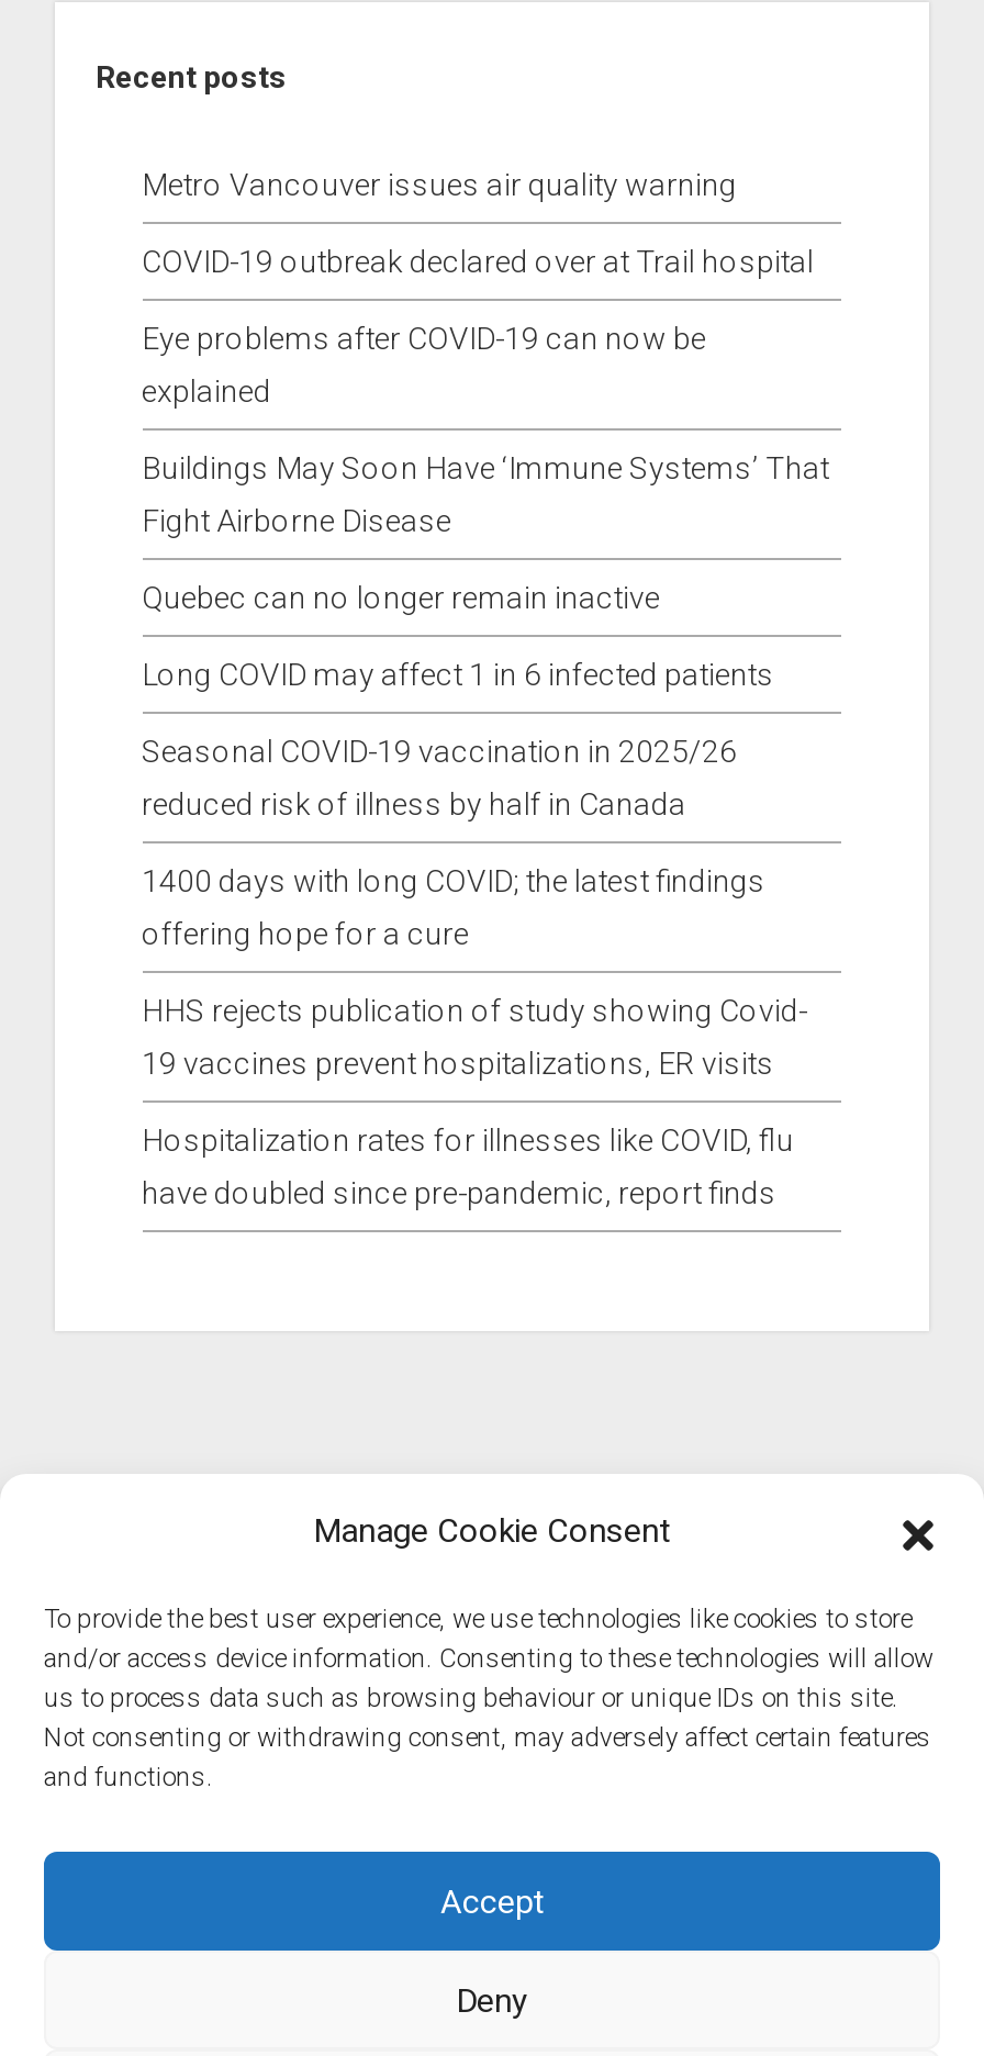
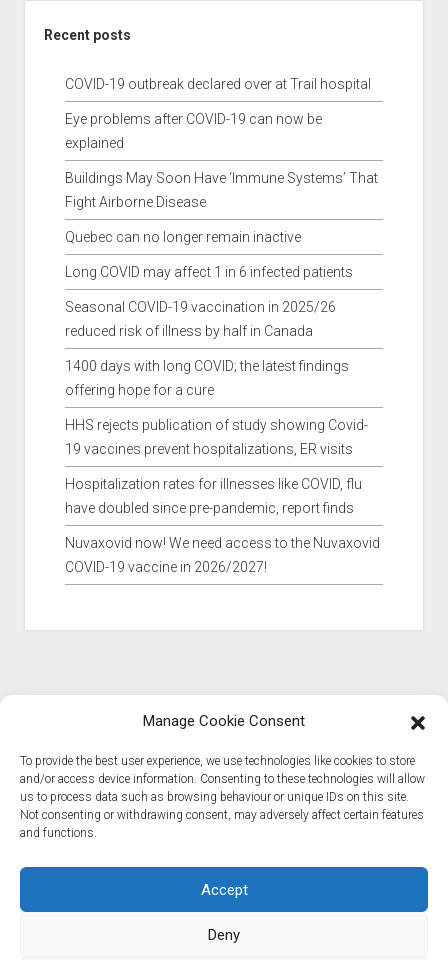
- Metro Vancouver issues air quality warning

moved up: COVID-19 outbreak declared over at Trail hospital | Eye problems after COVID-19 can now be | explained | ... | Hospitalization rates for illnesses like COVID, flu | have doubled since pre-pandemic, report finds

+ Nuvaxovid now! We need access to the Nuvaxovid
+ COVID-19 vaccine in 2026/2027!
